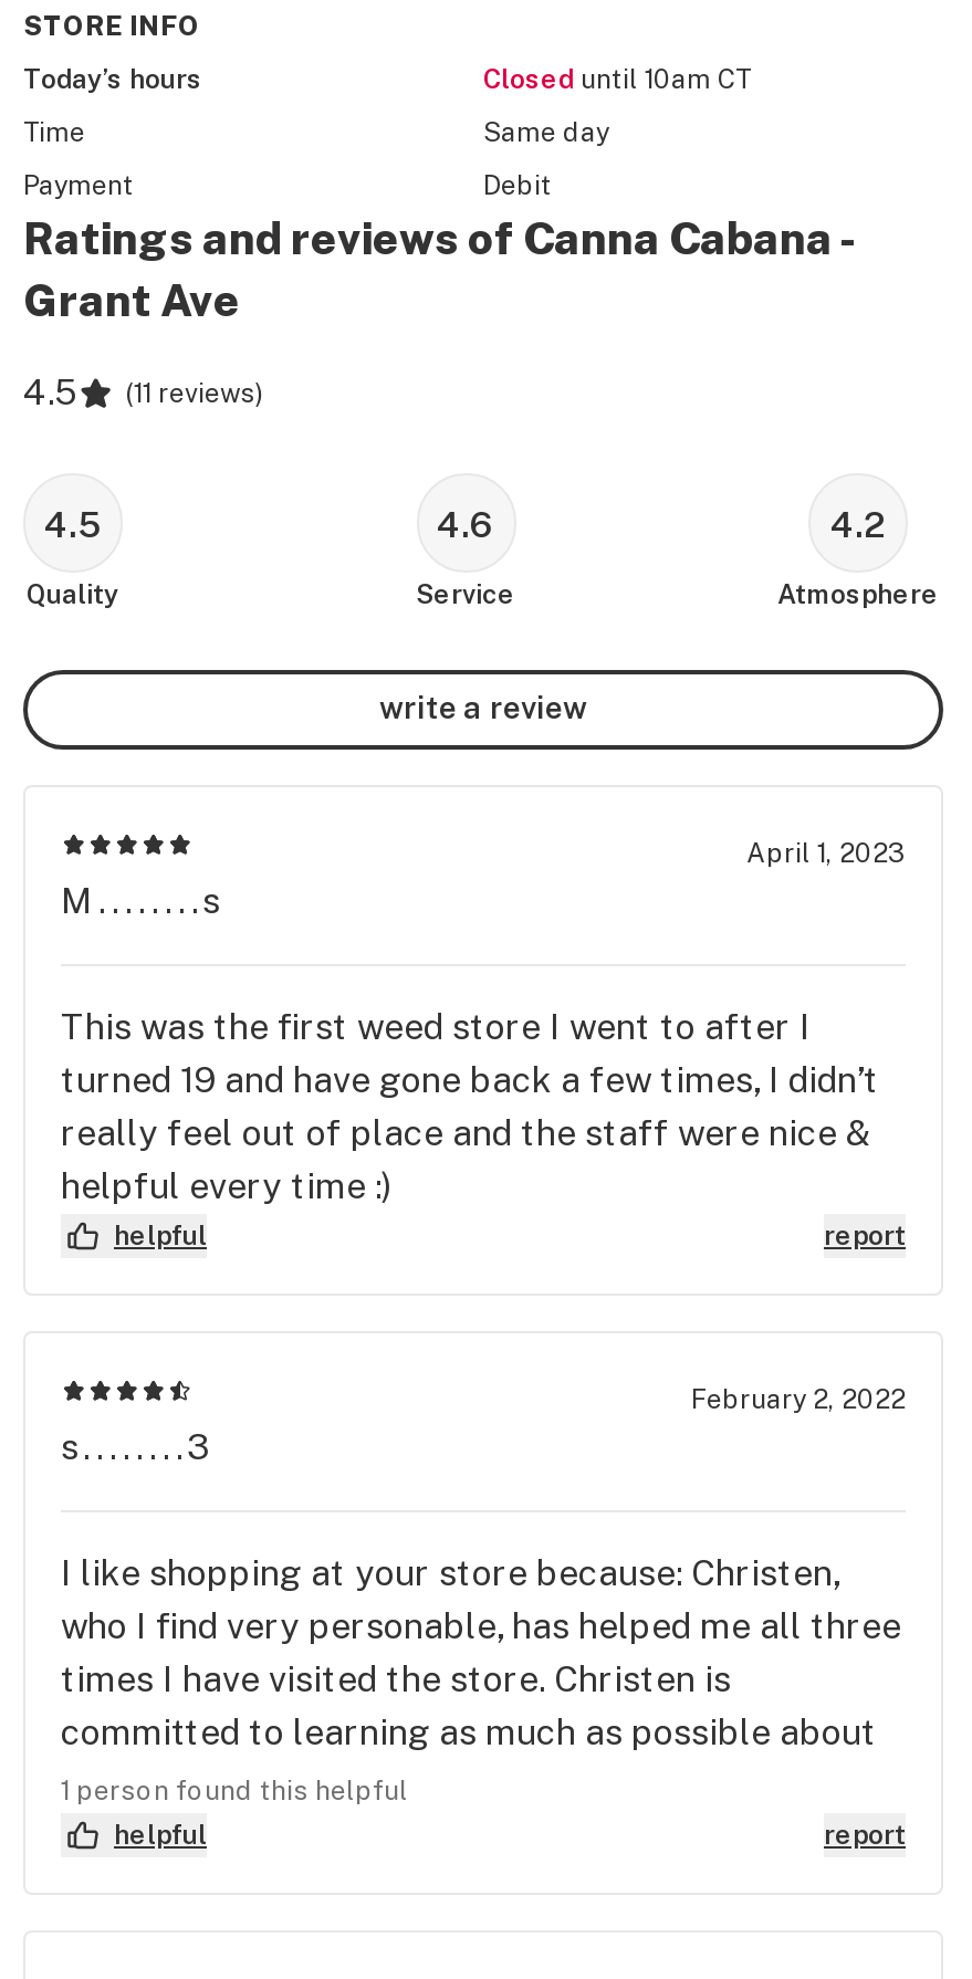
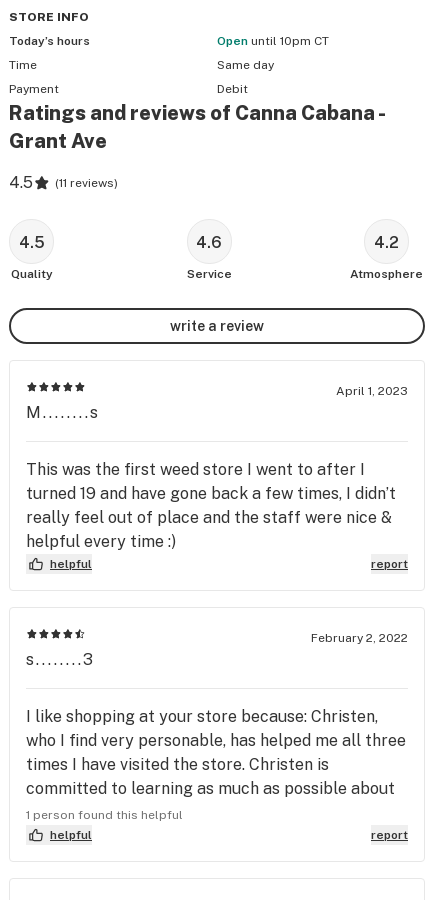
- Closed until 10am CT
+ Open until 10pm CT
